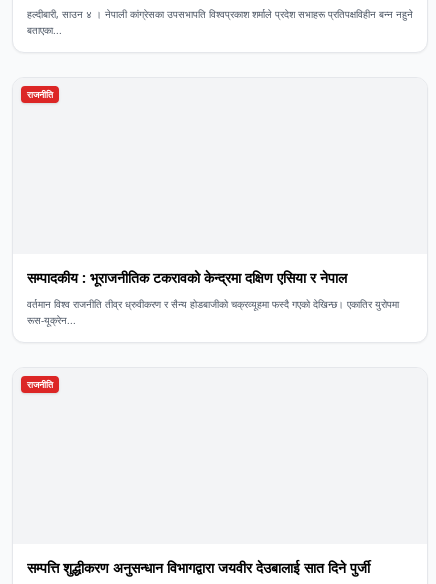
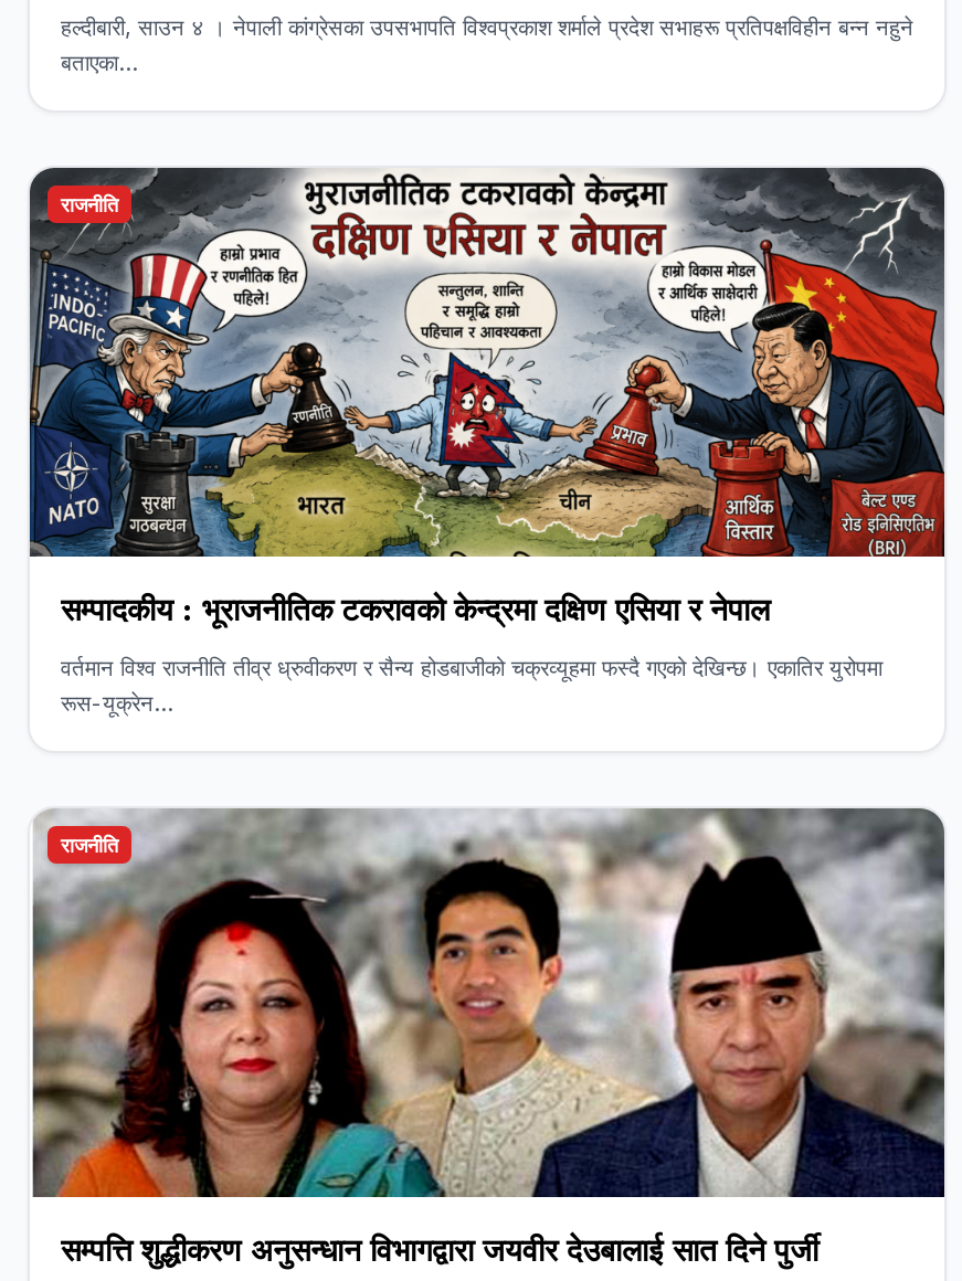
+ [image]

+ [image]
